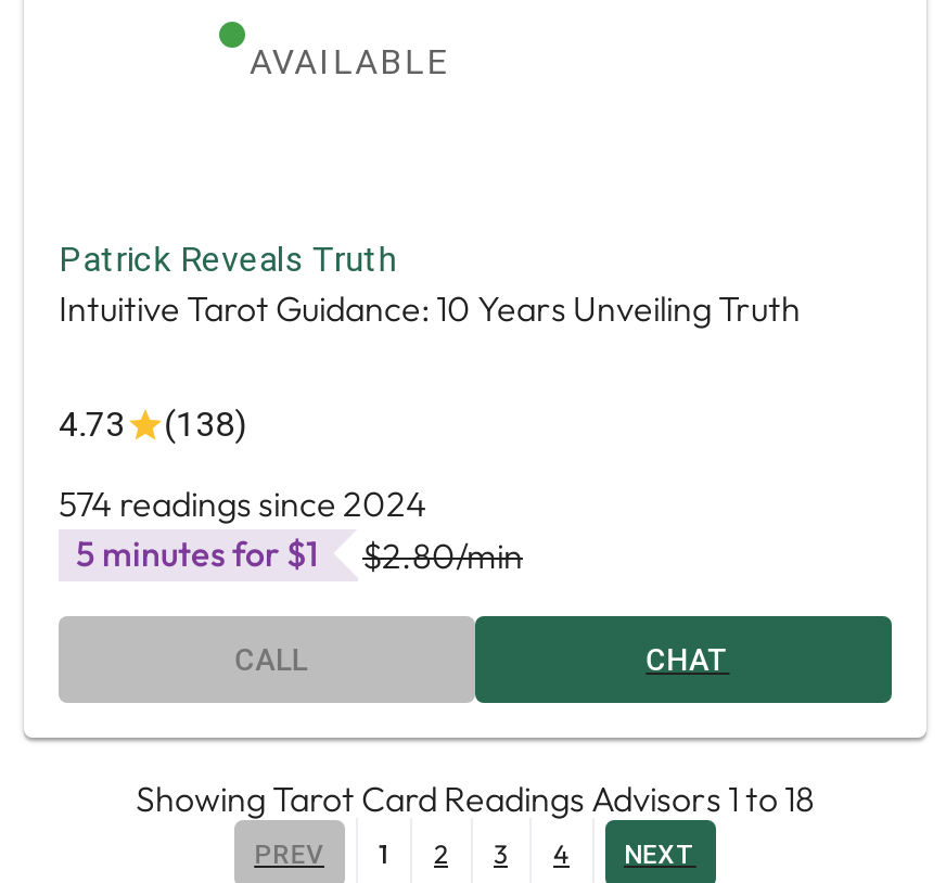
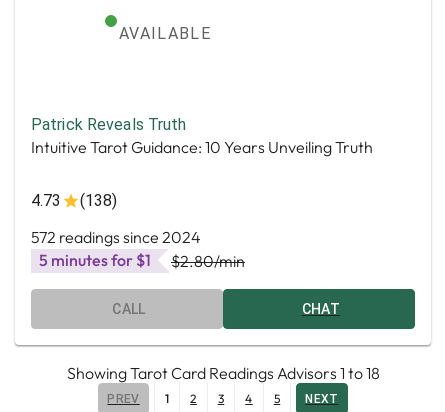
- 574 readings since 2024
+ 572 readings since 2024

+ 5
